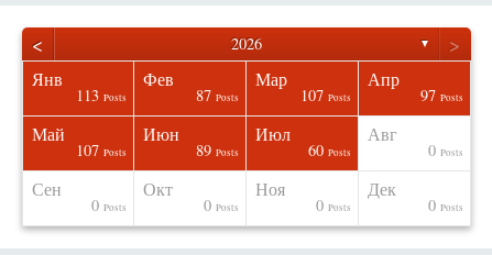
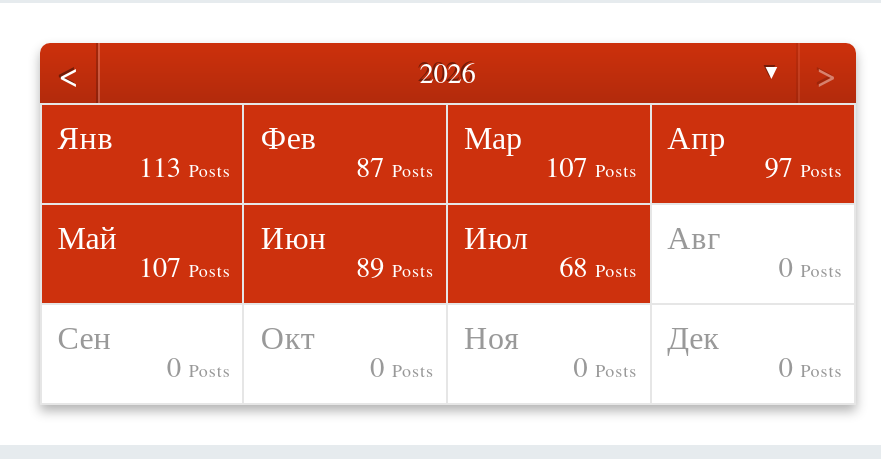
- 60 Posts
+ 68 Posts
